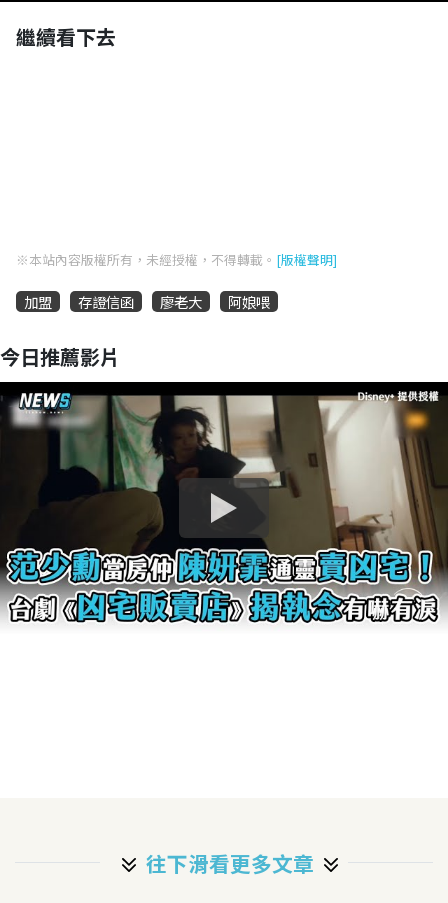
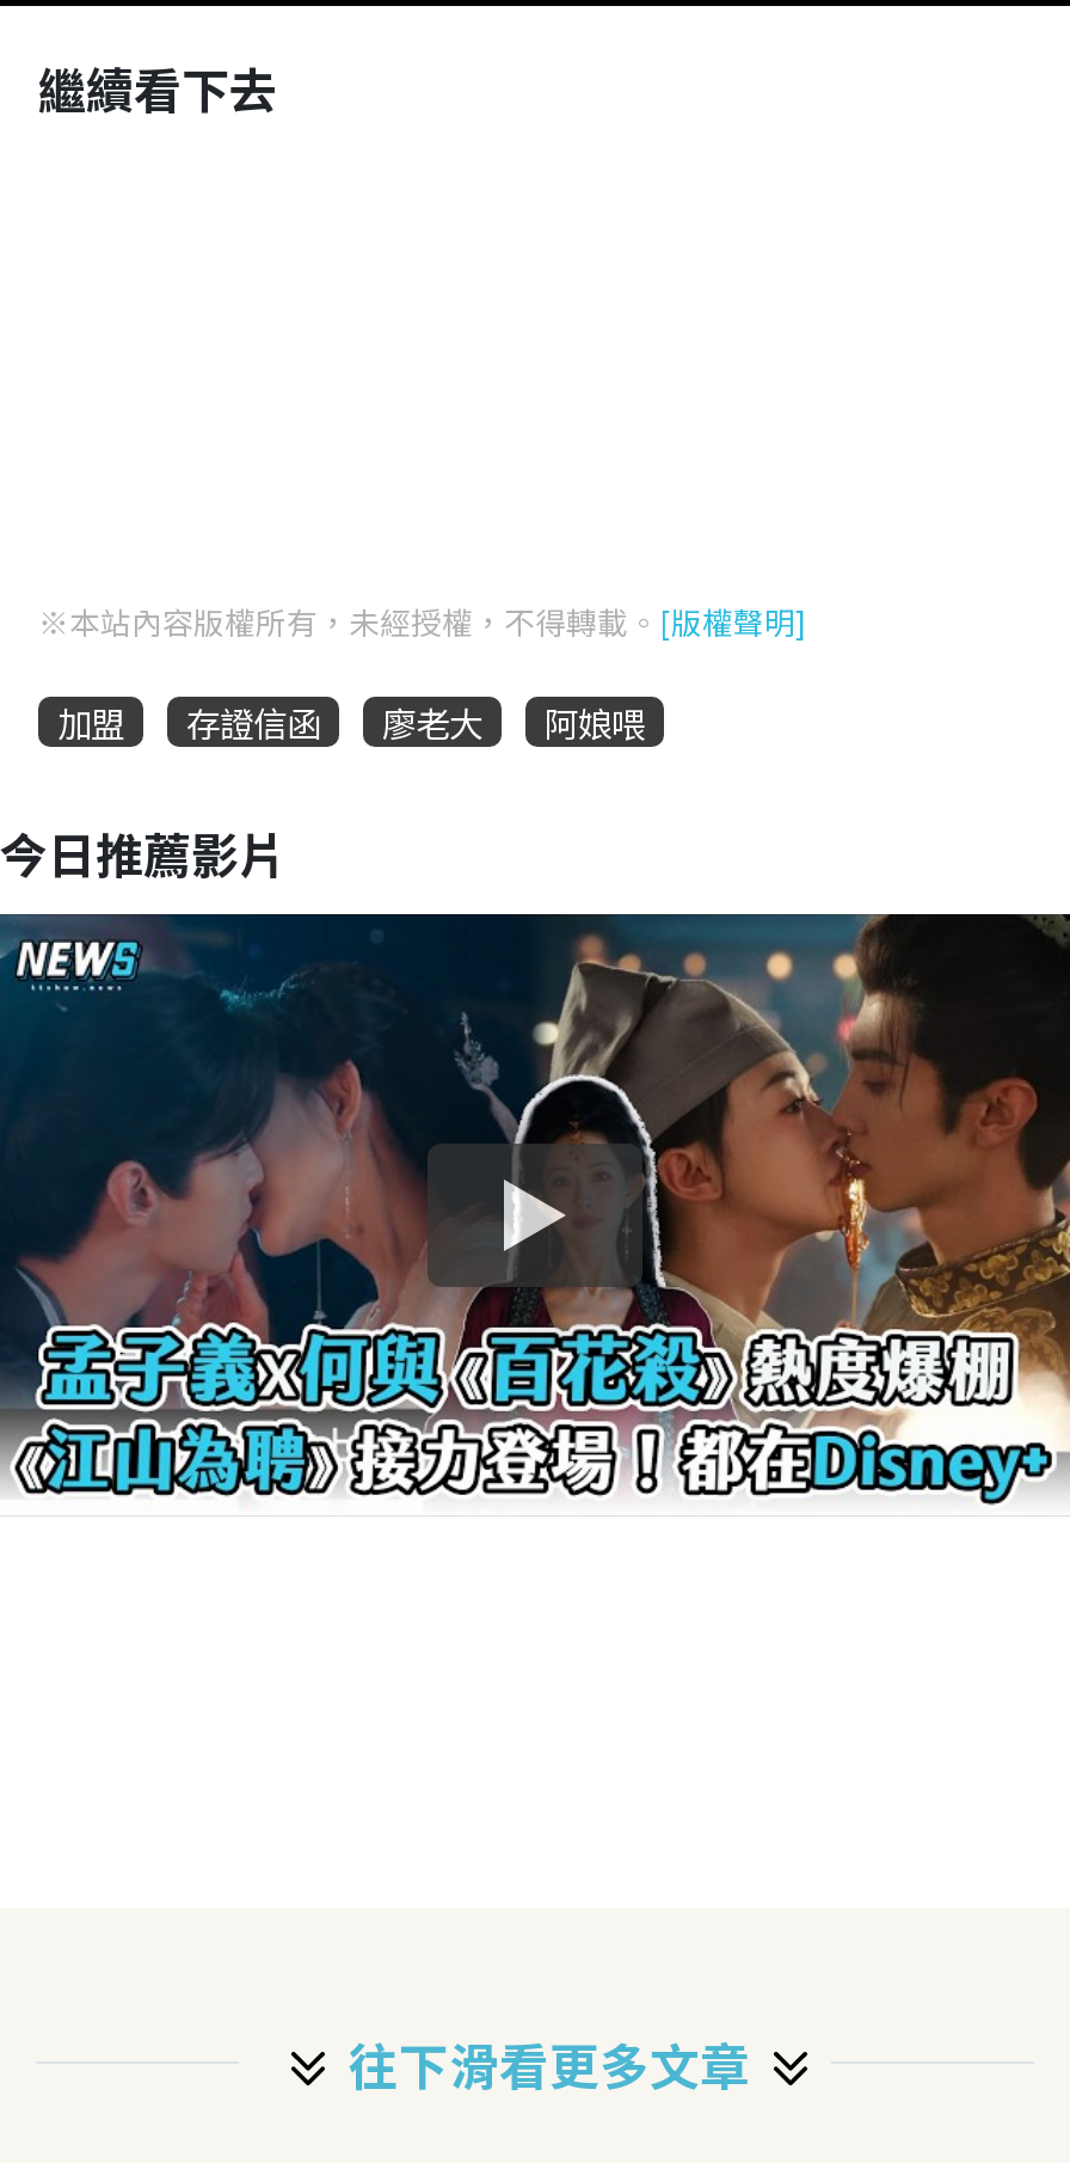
- [image]
+ [image]
